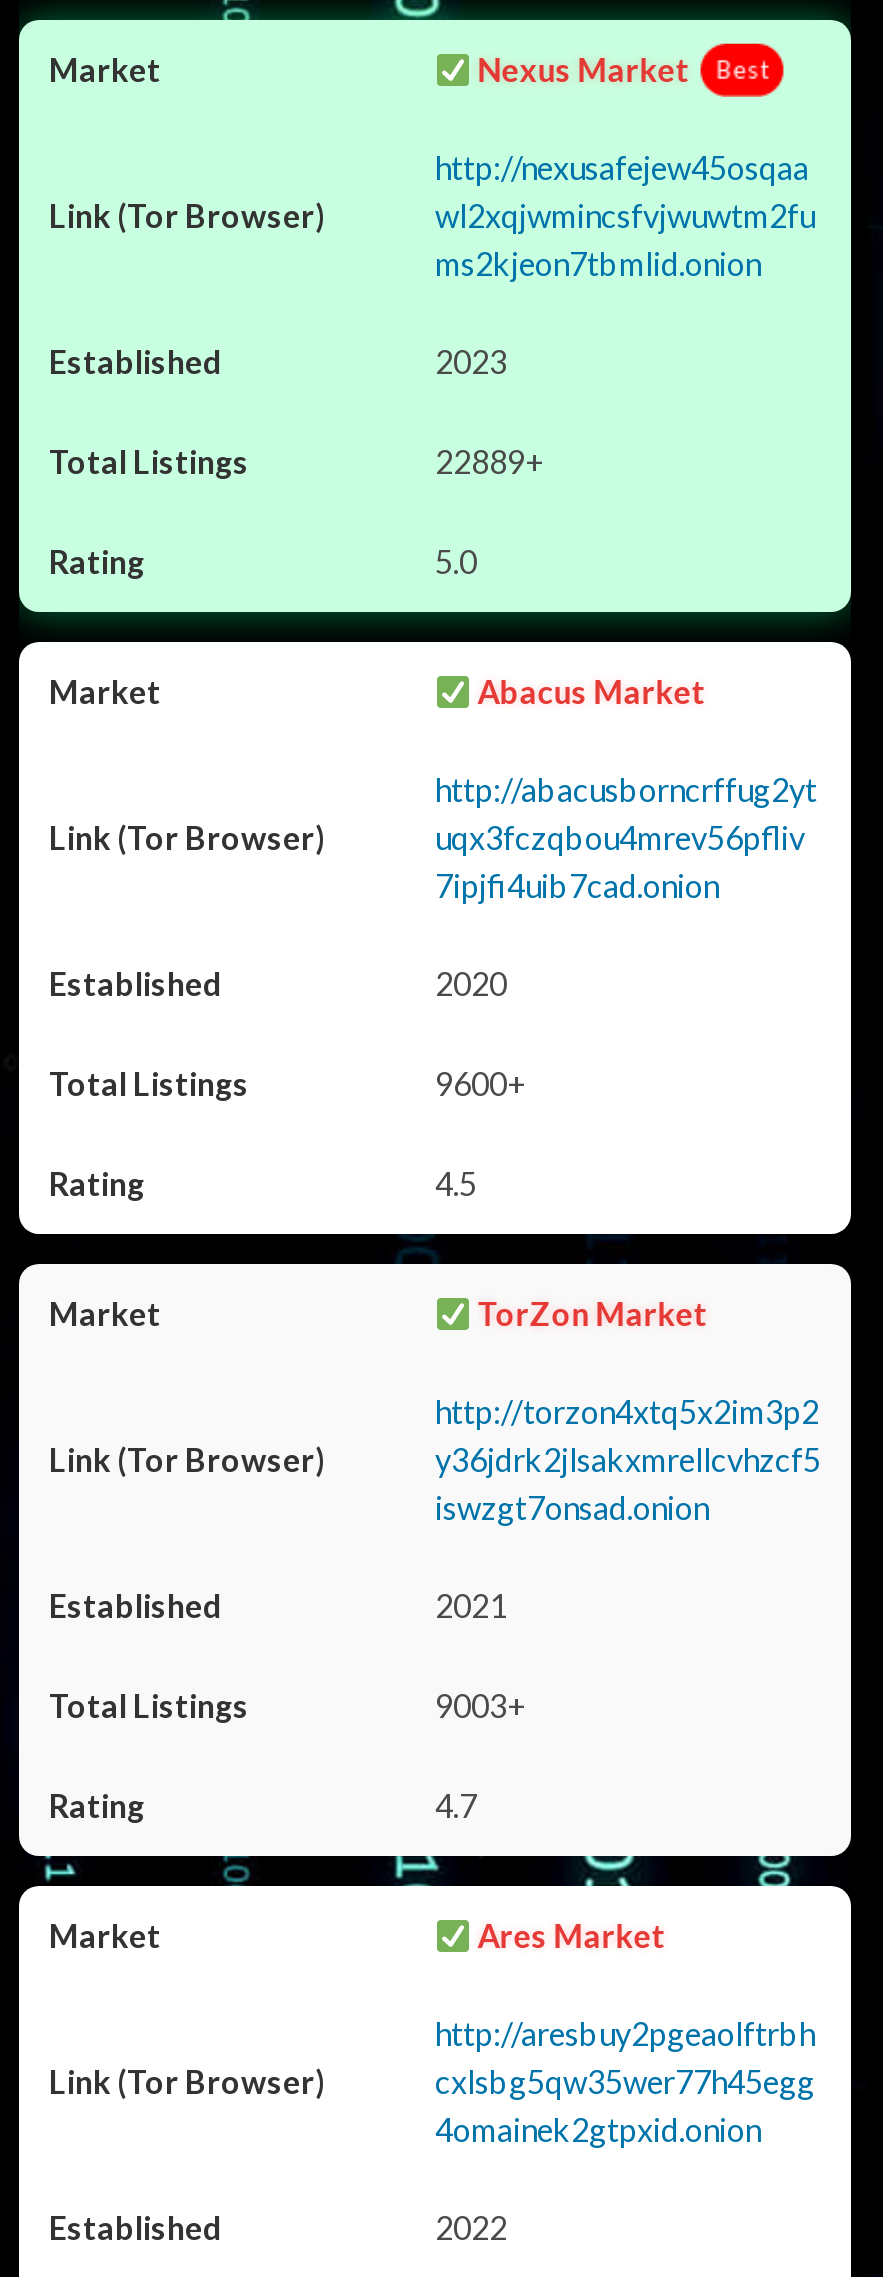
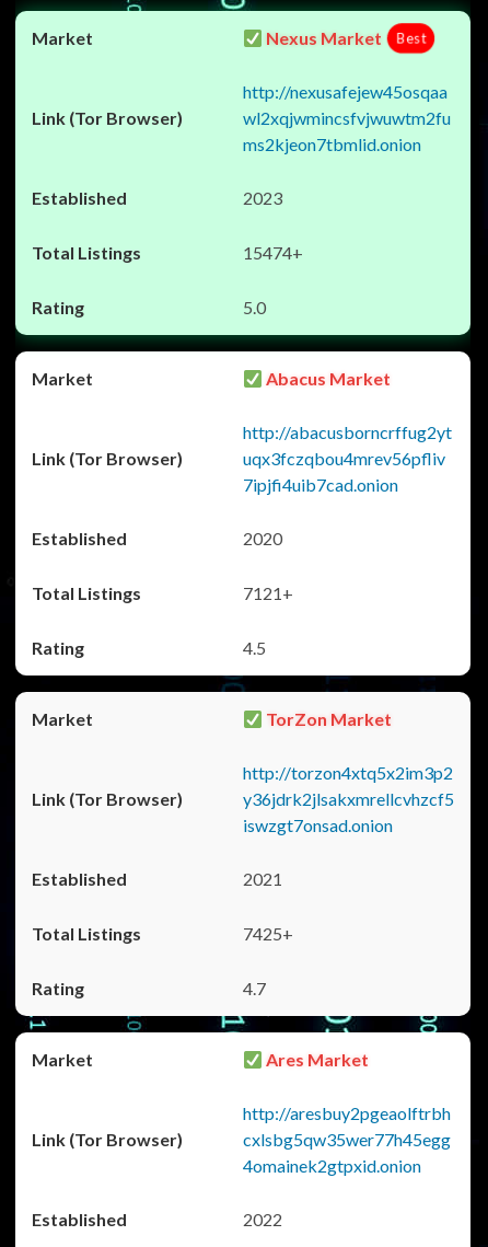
- 22889+
+ 15474+

- 9600+
+ 7121+

- 9003+
+ 7425+
